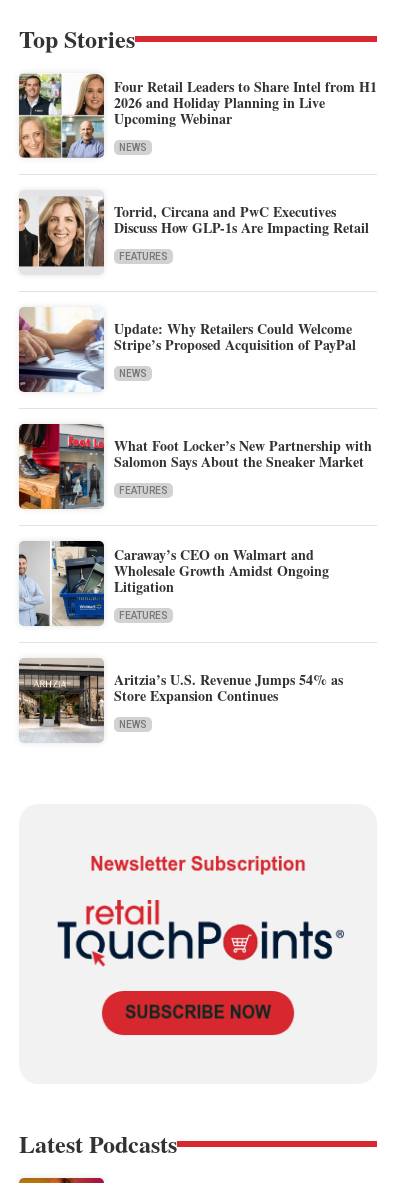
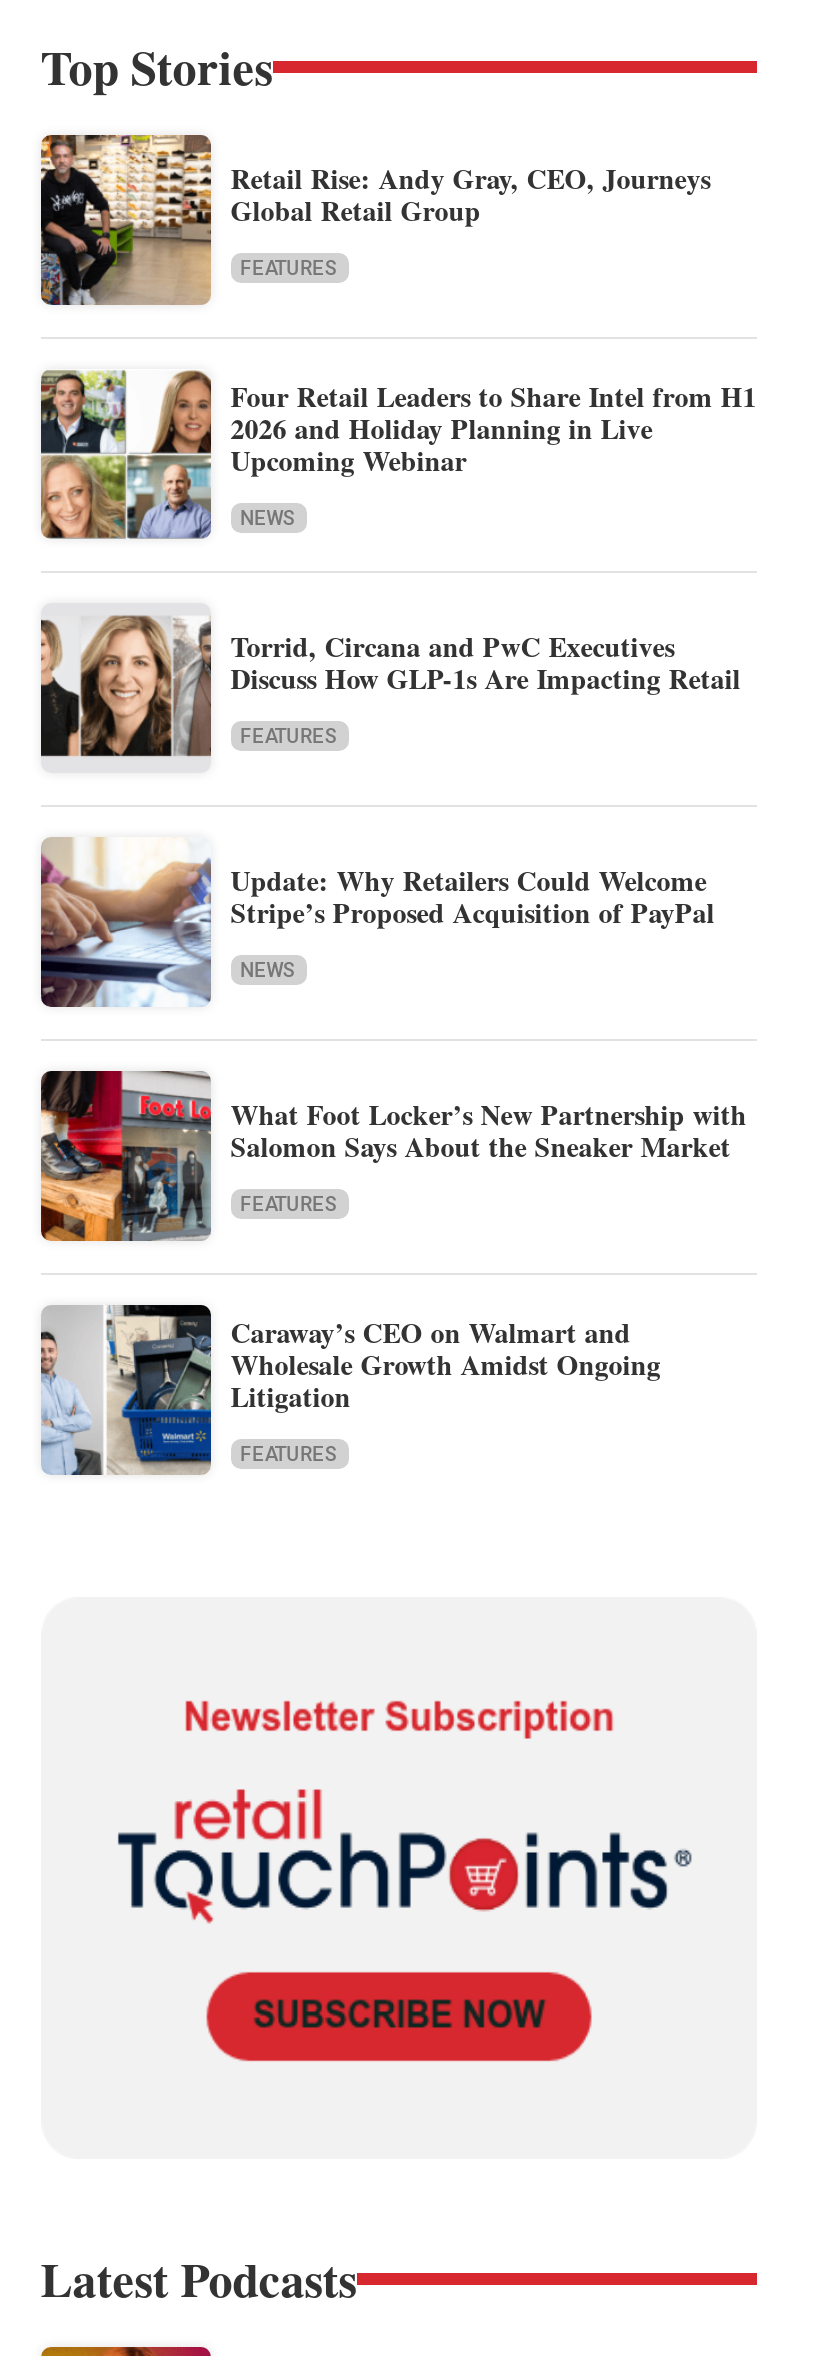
+ [image]
+ Retail Rise: Andy Gray, CEO, Journeys
+ Global Retail Group
+ FEATURES

moved down: [image] | Four Retail Leaders to Share Intel from H1 | 2026 and Holiday Planning in Live | ... | Litigation | FEATURES

- [image]
- Aritzia’s U.S. Revenue Jumps 54% as
- Store Expansion Continues
- NEWS
